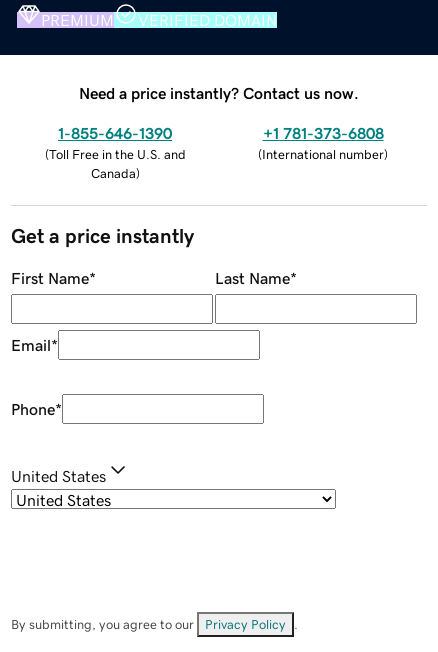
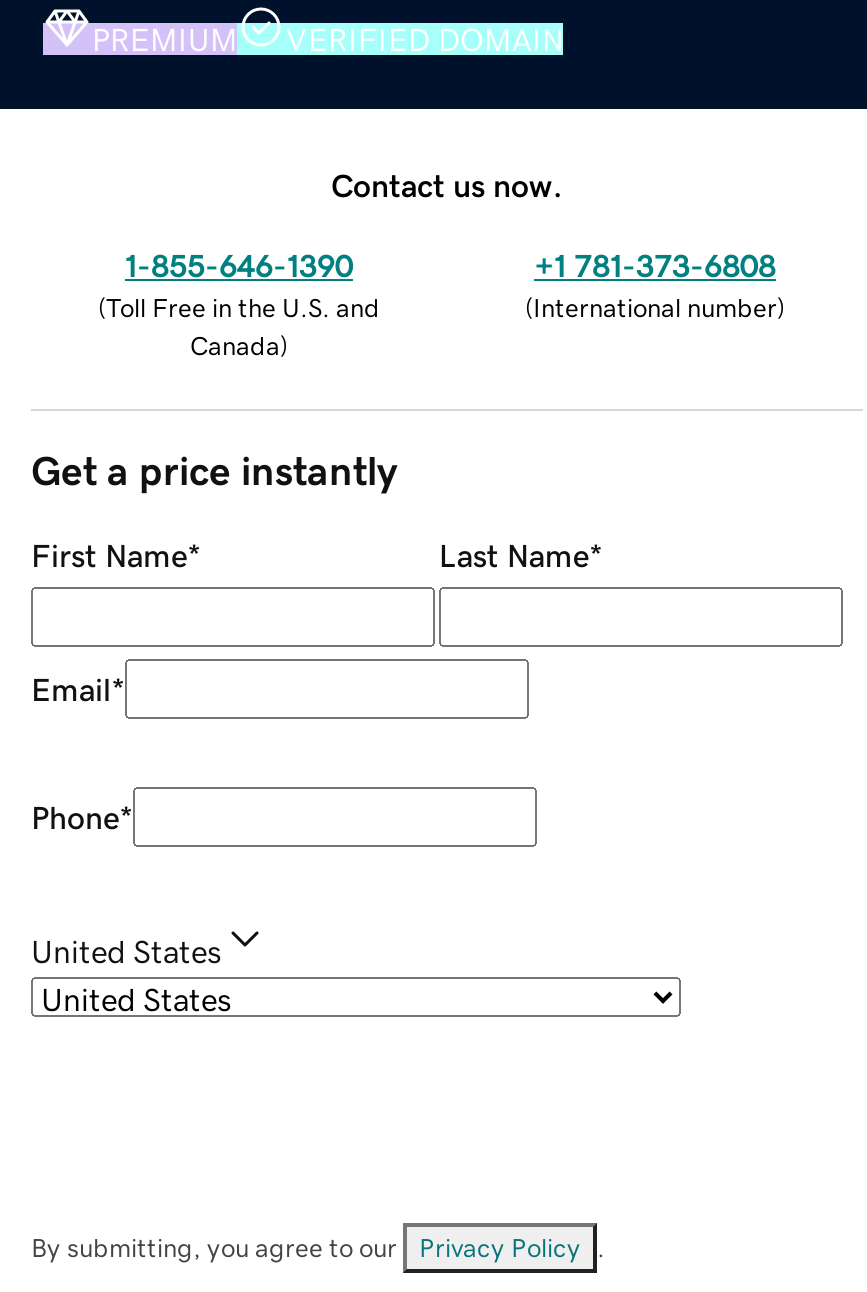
- Need a price instantly? Contact us now.
+ Contact us now.
